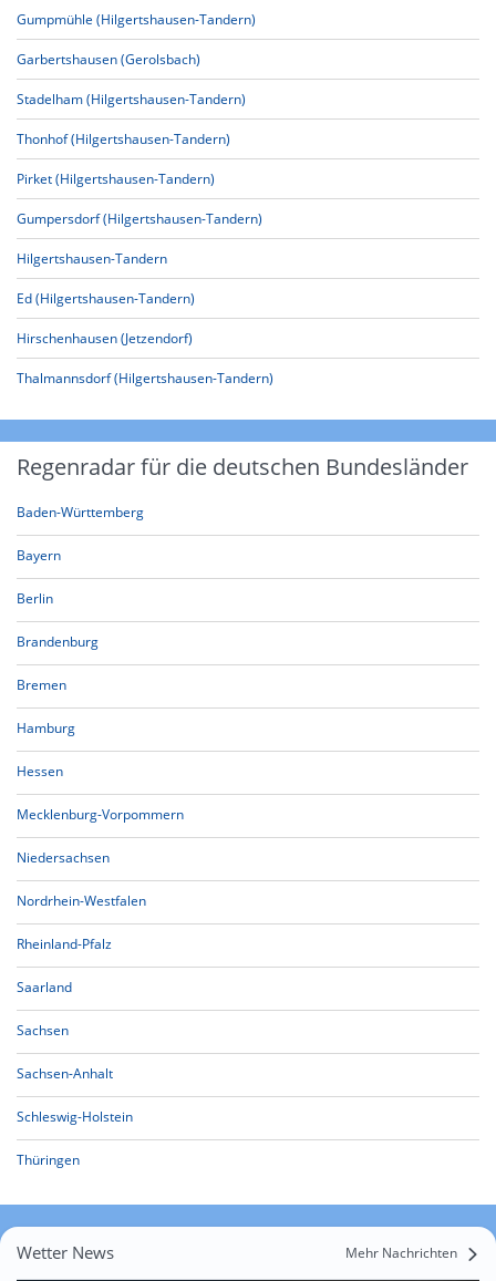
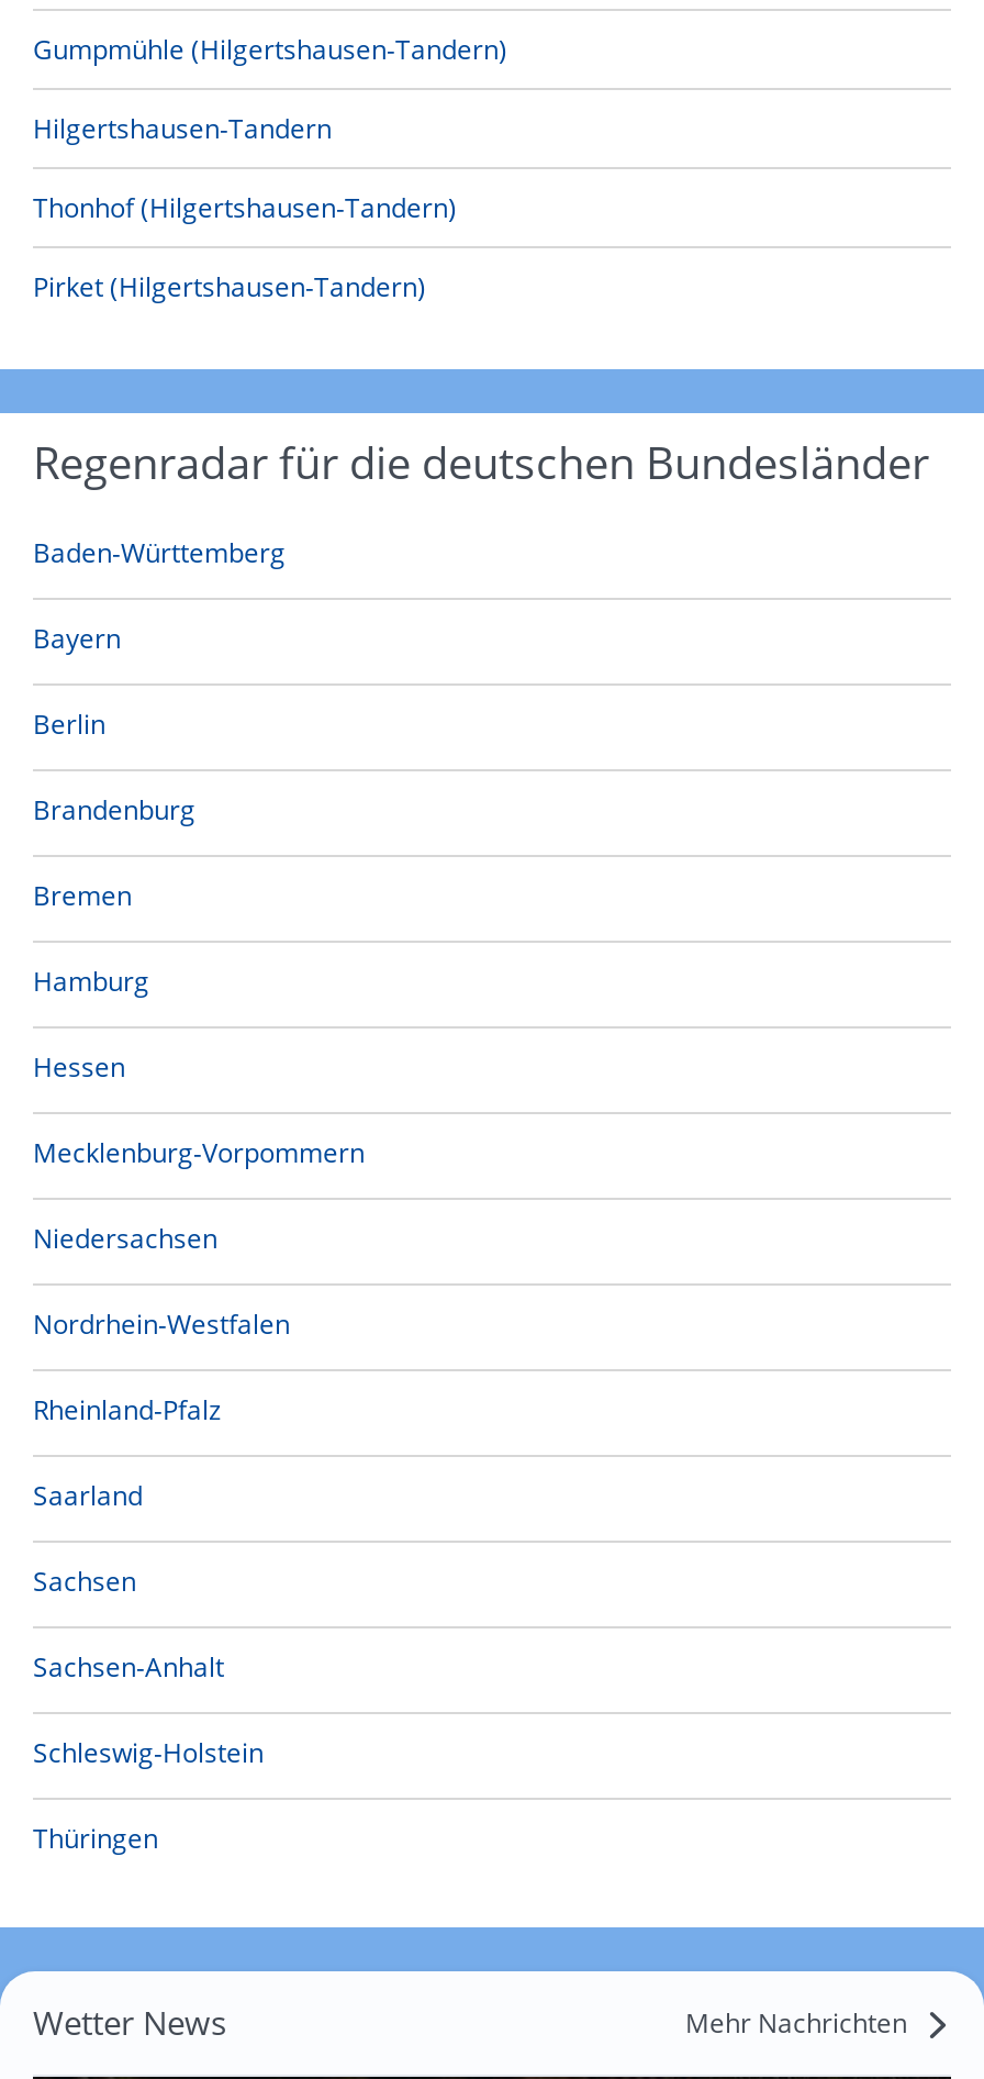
- Garbertshausen (Gerolsbach)
- Stadelham (Hilgertshausen-Tandern)

- Gumpersdorf (Hilgertshausen-Tandern)
- Ed (Hilgertshausen-Tandern)
- Hirschenhausen (Jetzendorf)
- Thalmannsdorf (Hilgertshausen-Tandern)

moved up: Hilgertshausen-Tandern
